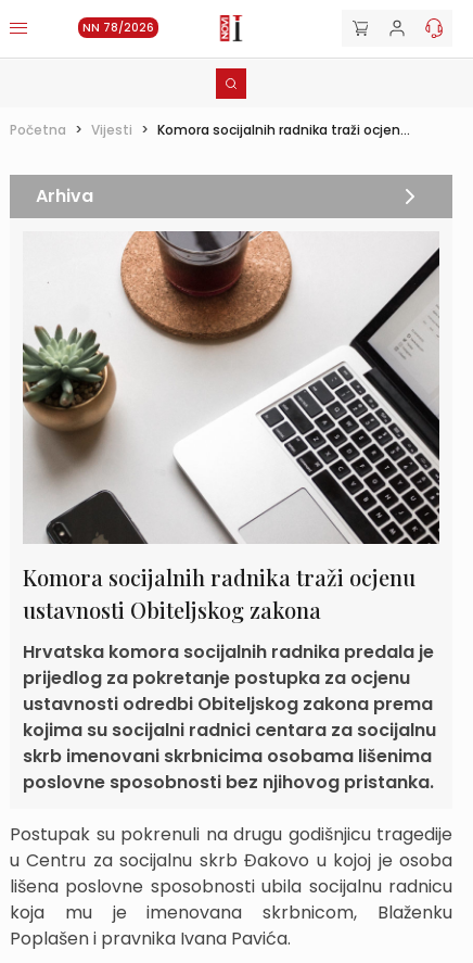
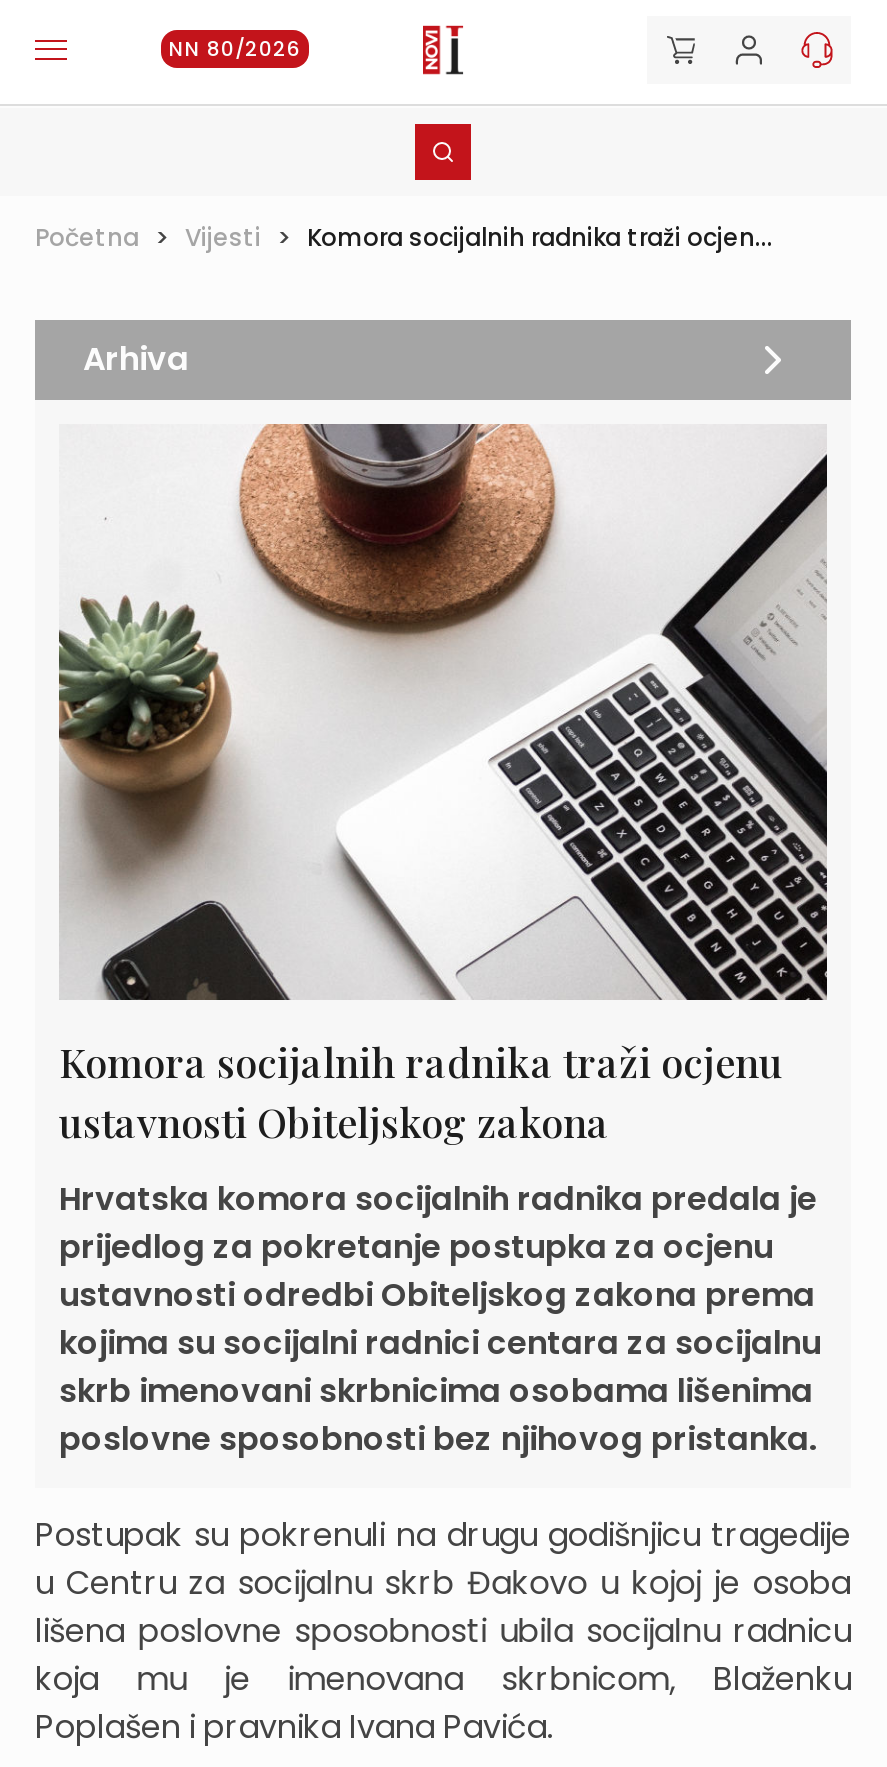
- NN 78/2026
+ NN 80/2026
